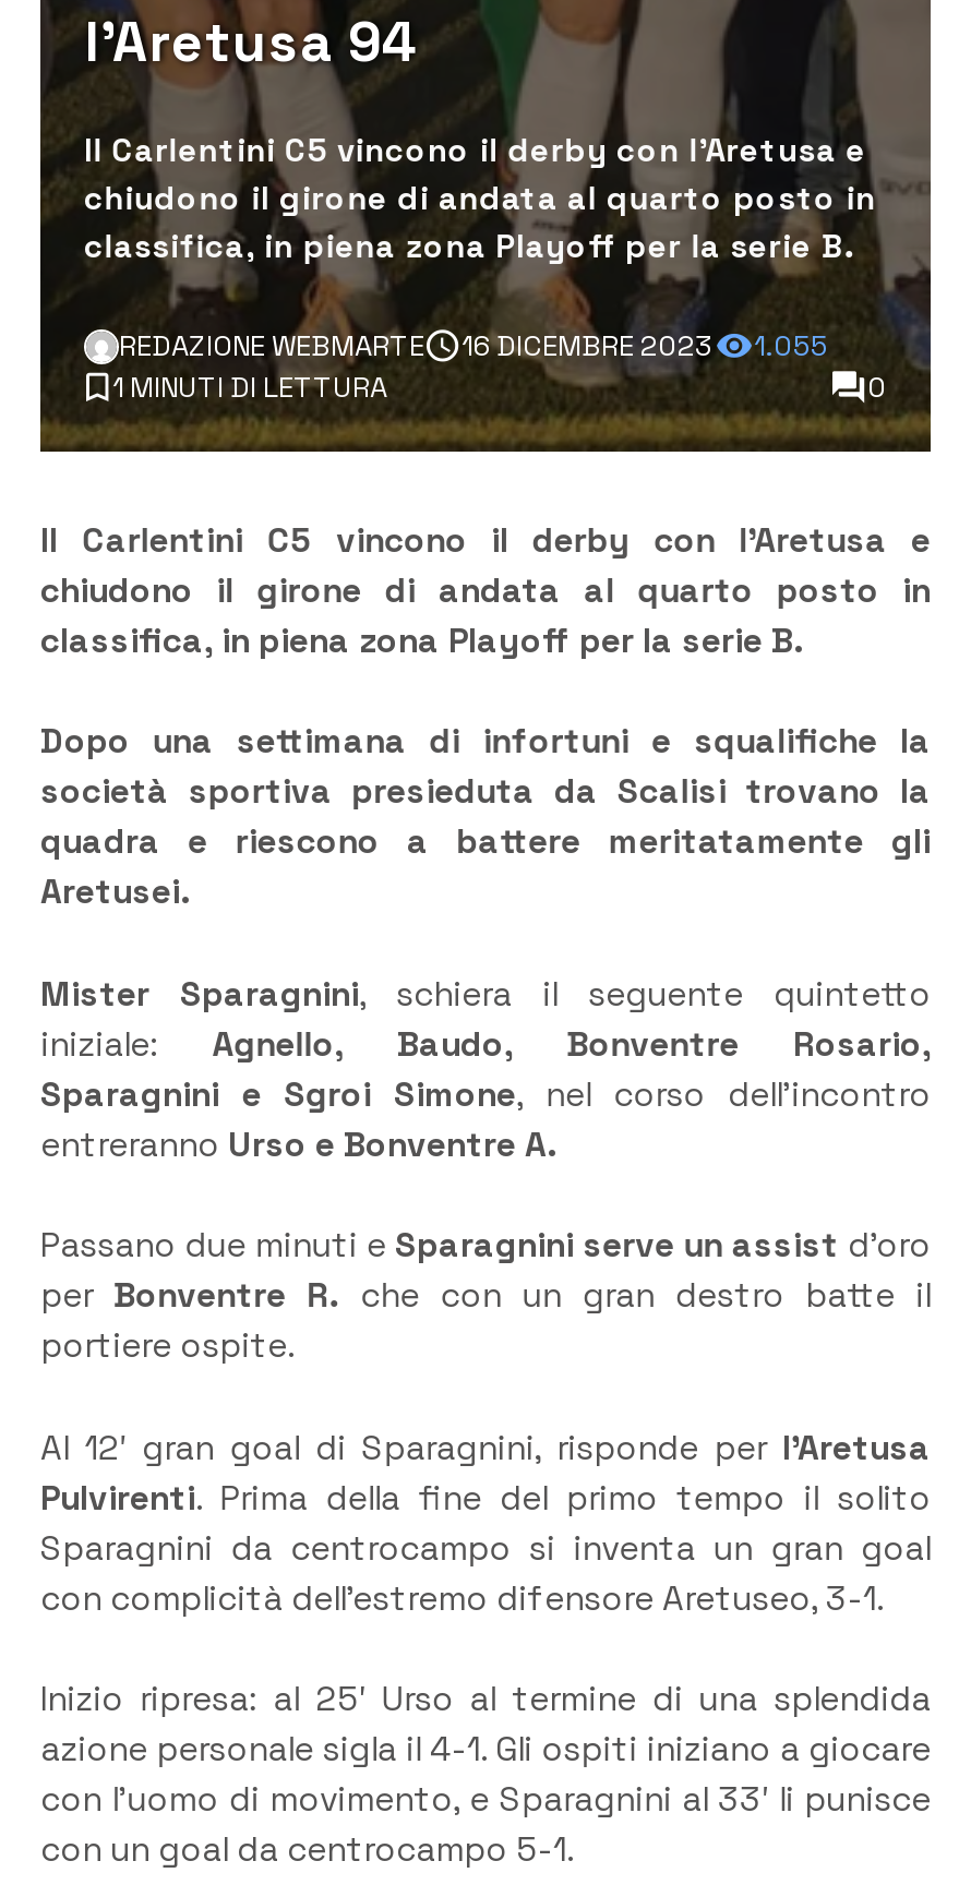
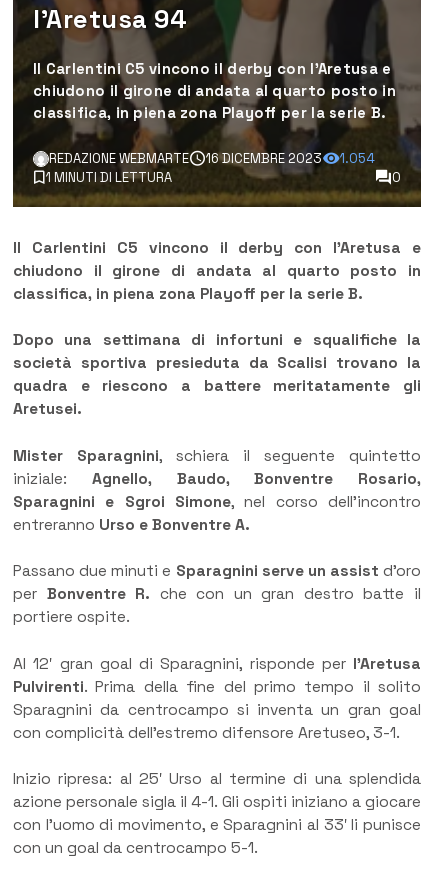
- REDAZIONE WEBMARTE 16 DICEMBRE 2023 1.055
+ REDAZIONE WEBMARTE 16 DICEMBRE 2023 1.054
